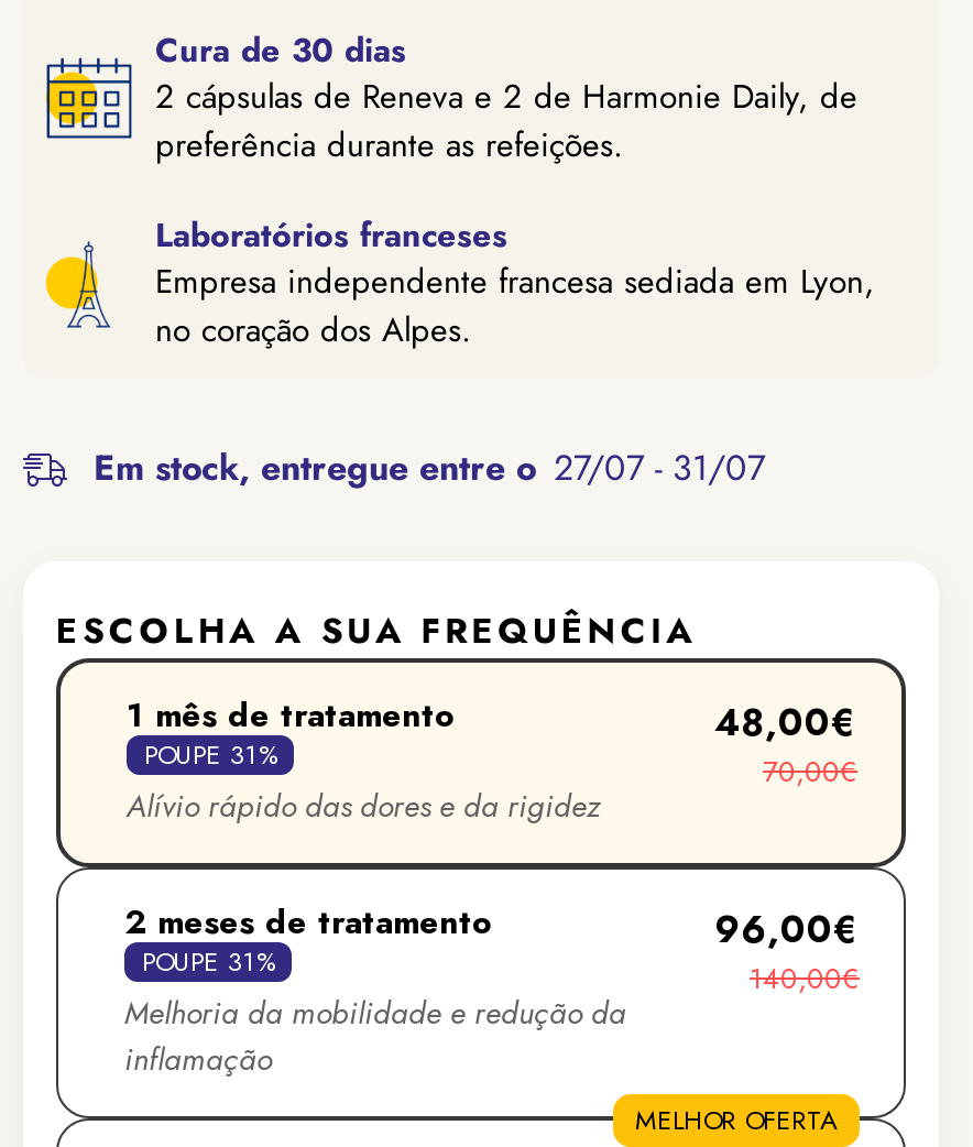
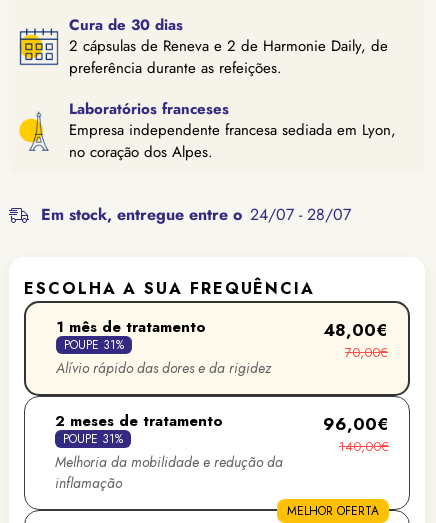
- Em stock, entregue entre o 27/07 - 31/07
+ Em stock, entregue entre o 24/07 - 28/07
